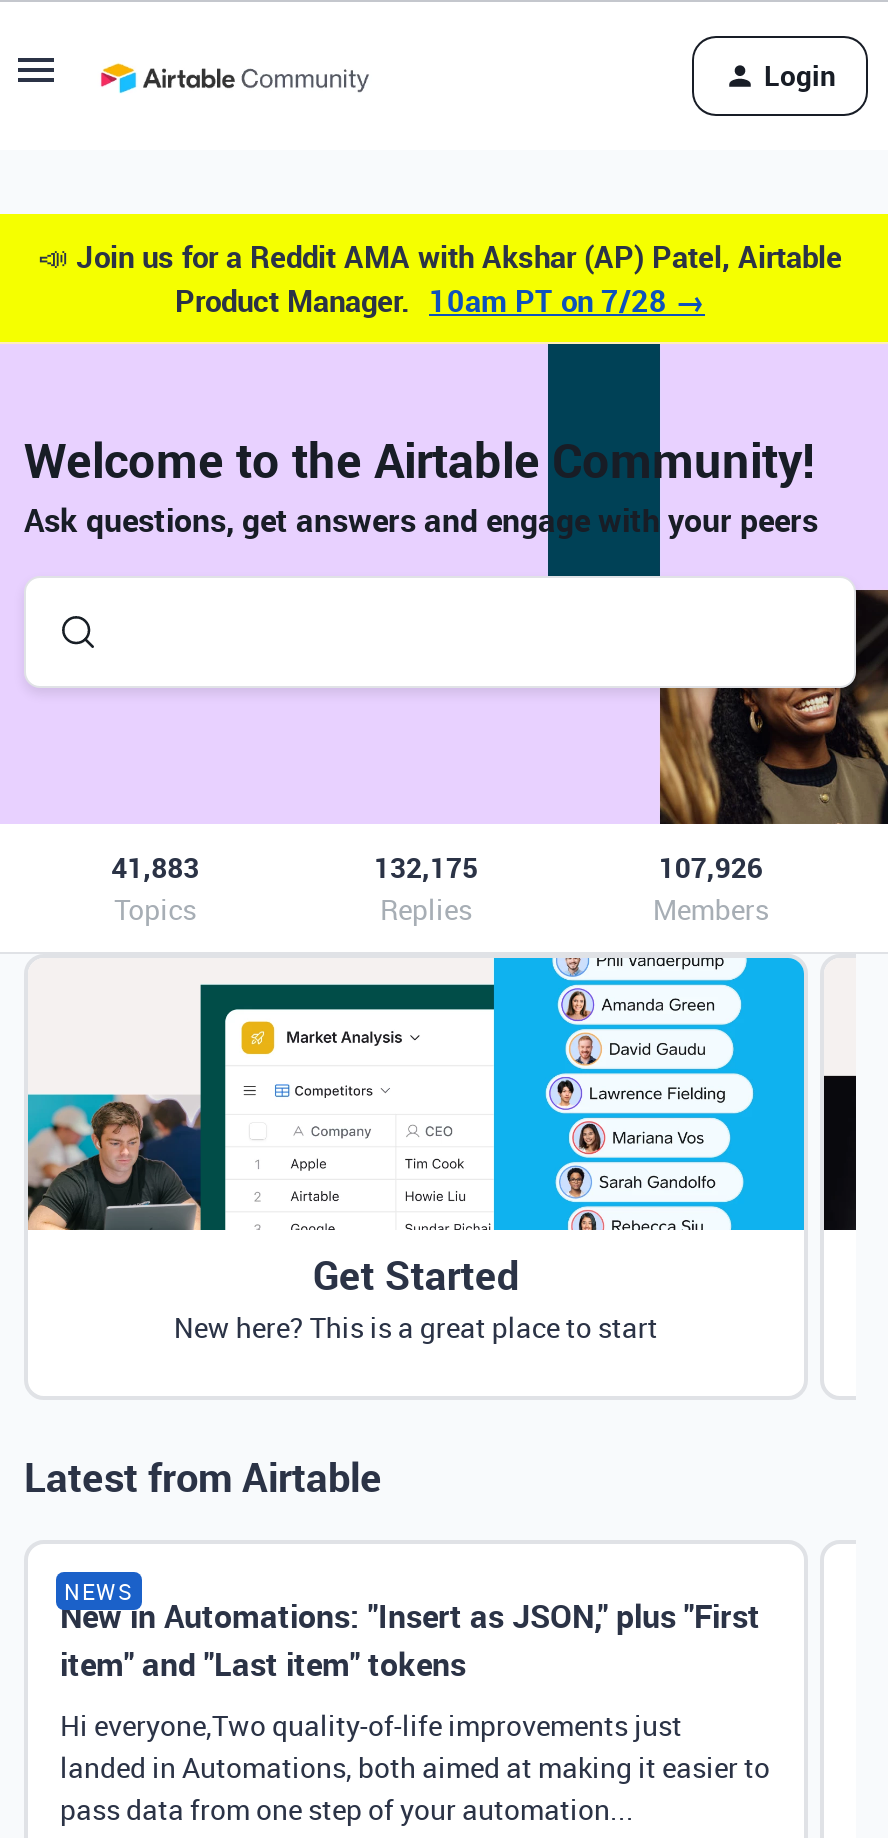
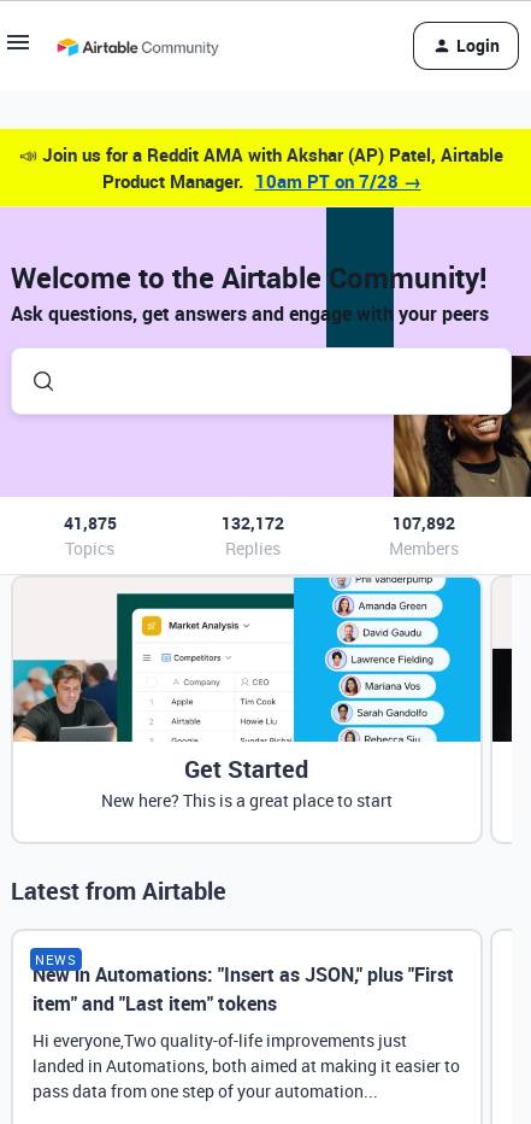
- 41,883
+ 41,875

- 132,175
+ 132,172

- 107,926
+ 107,892
